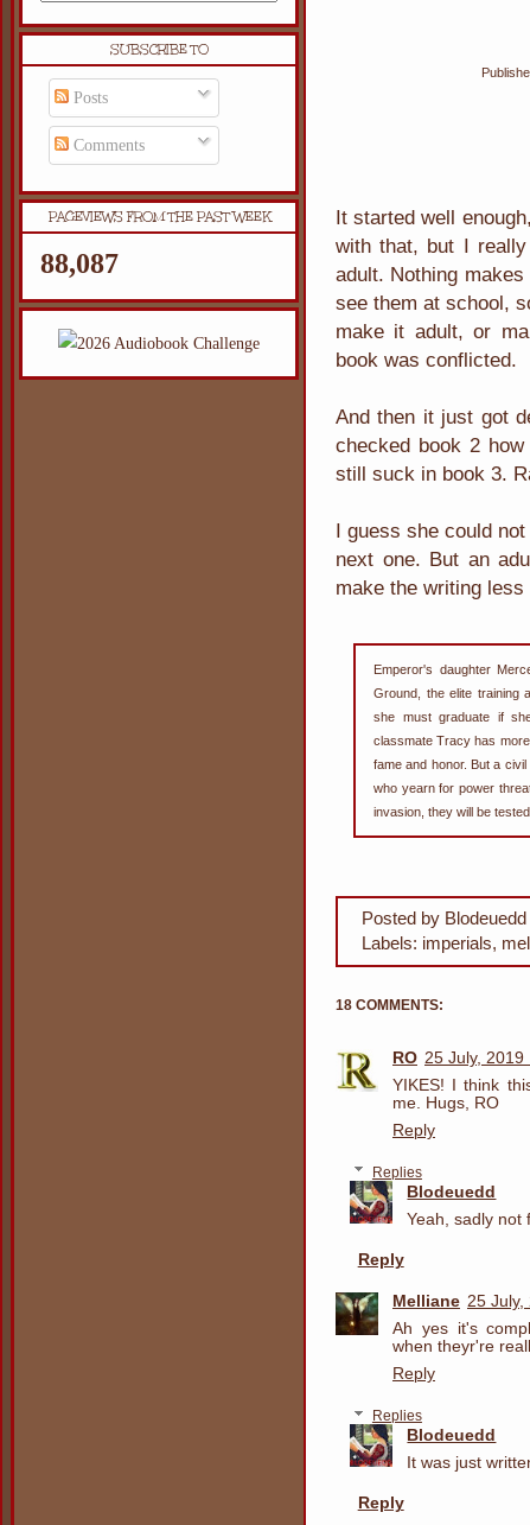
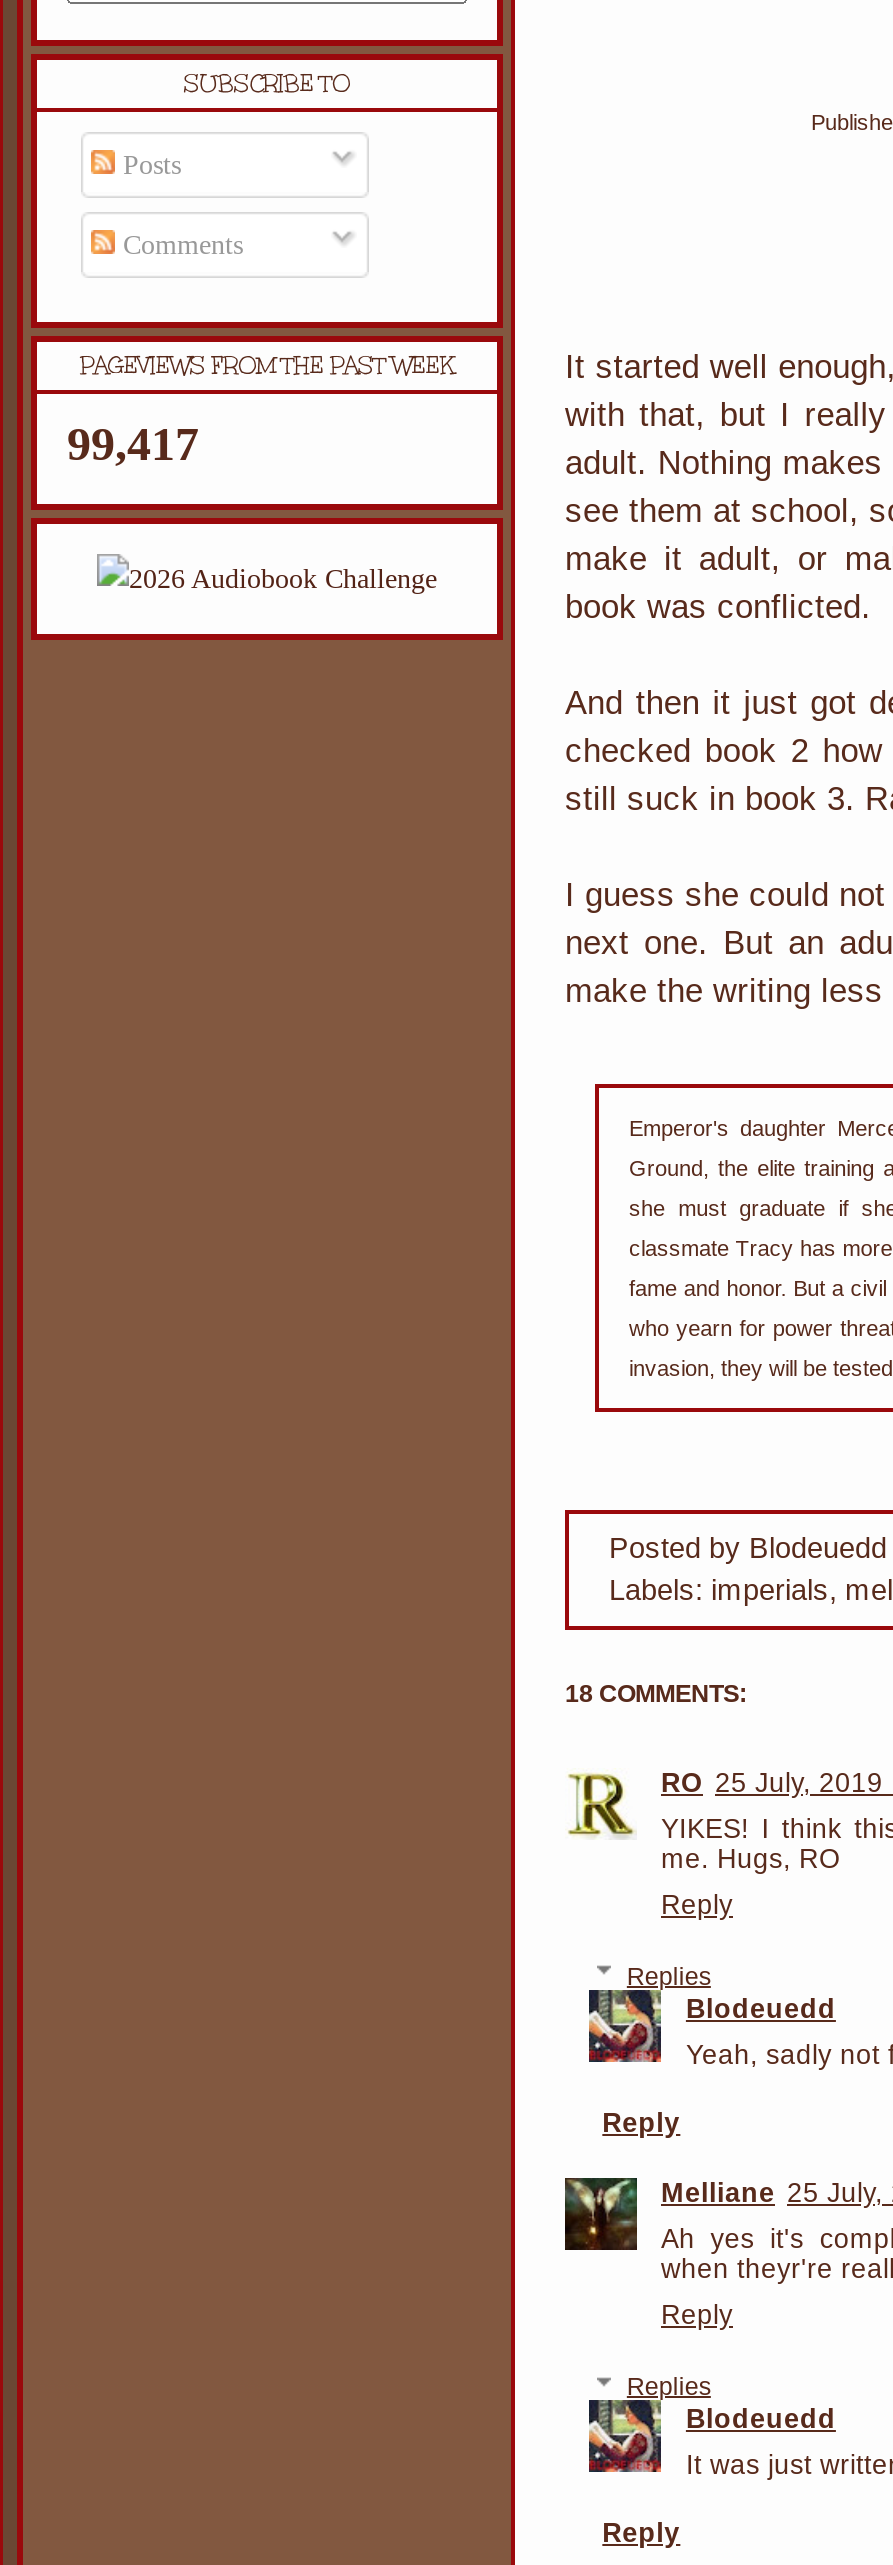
- 88,087
+ 99,417
